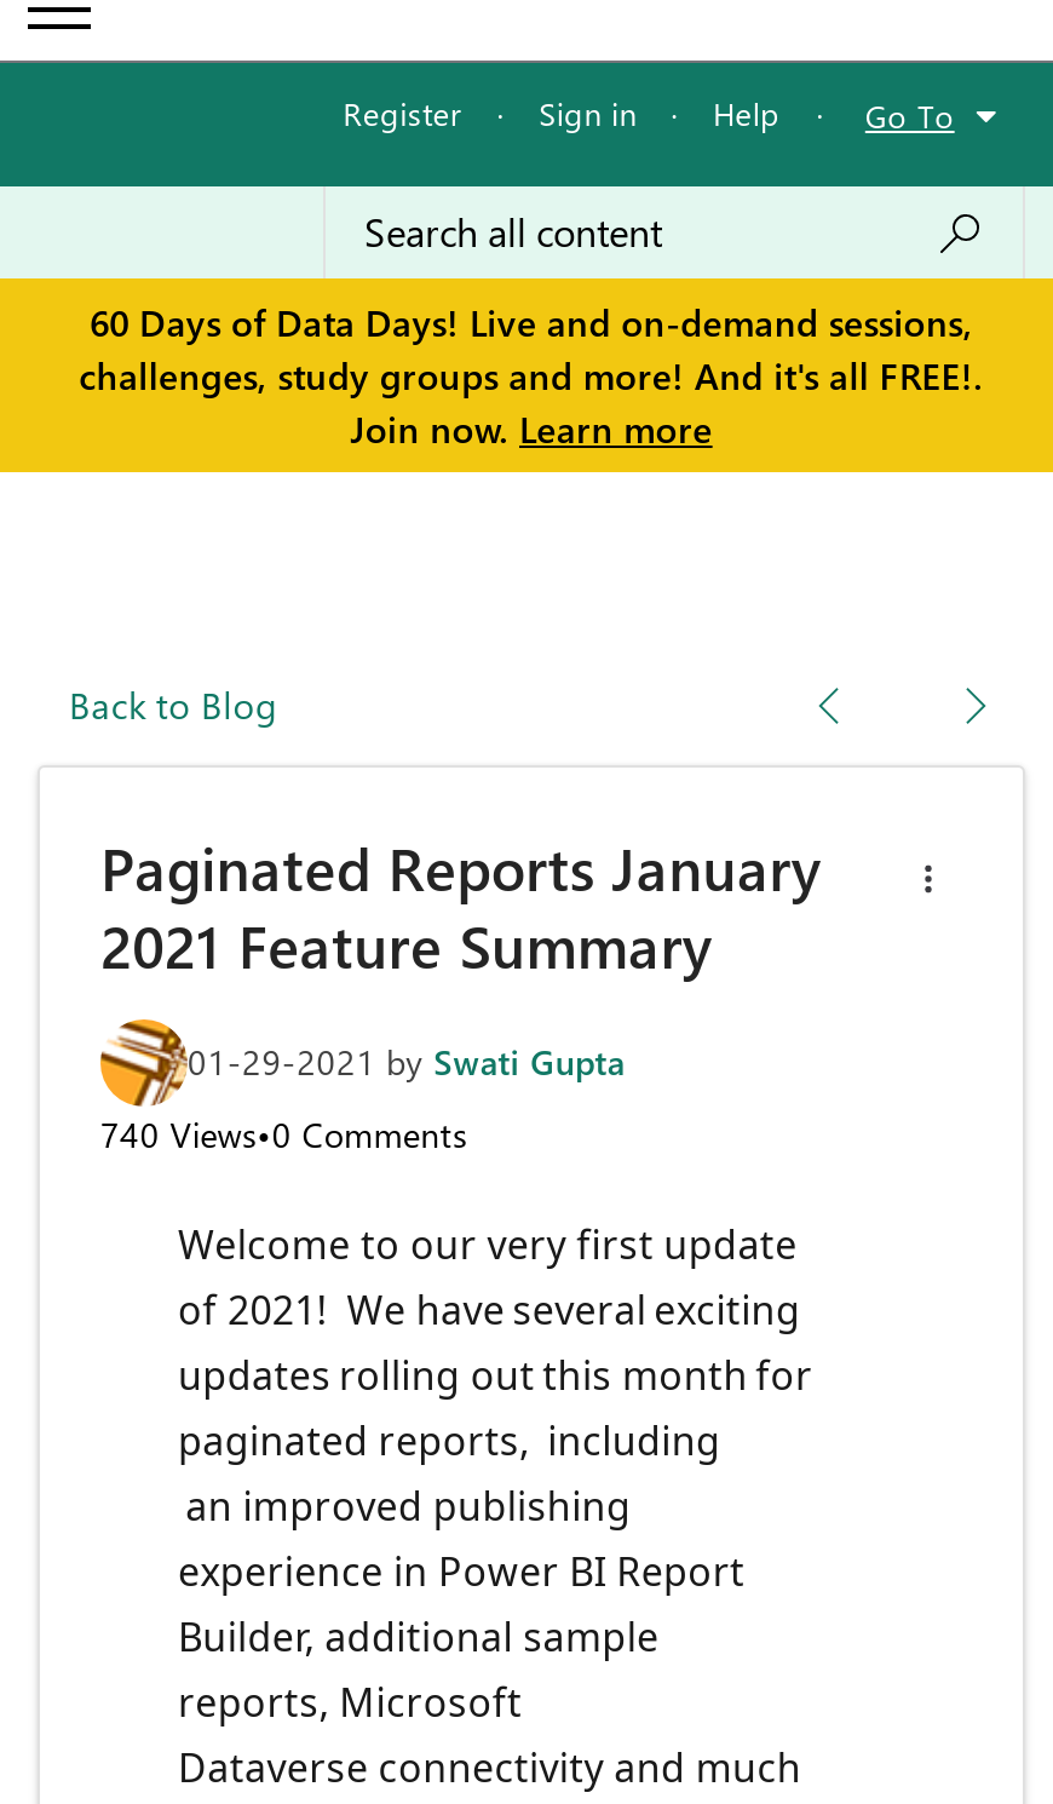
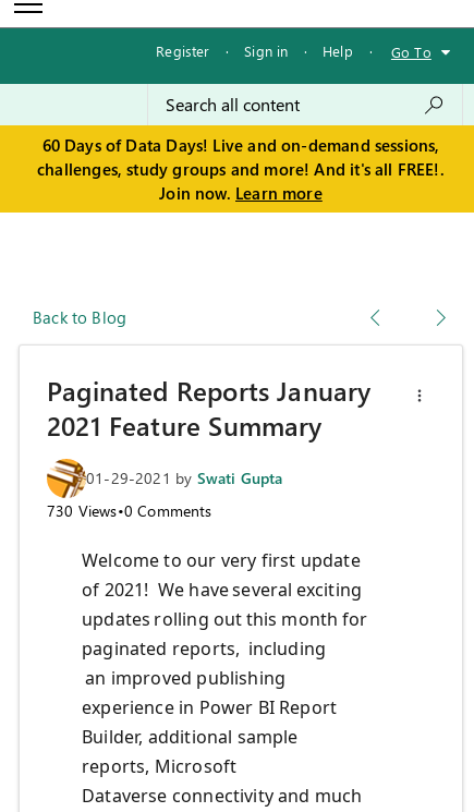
- 740 Views•0 Comments
+ 730 Views•0 Comments
